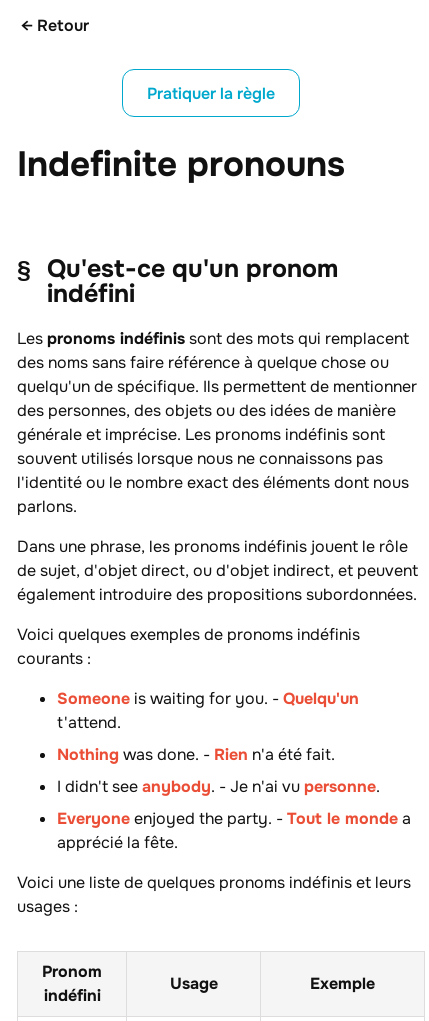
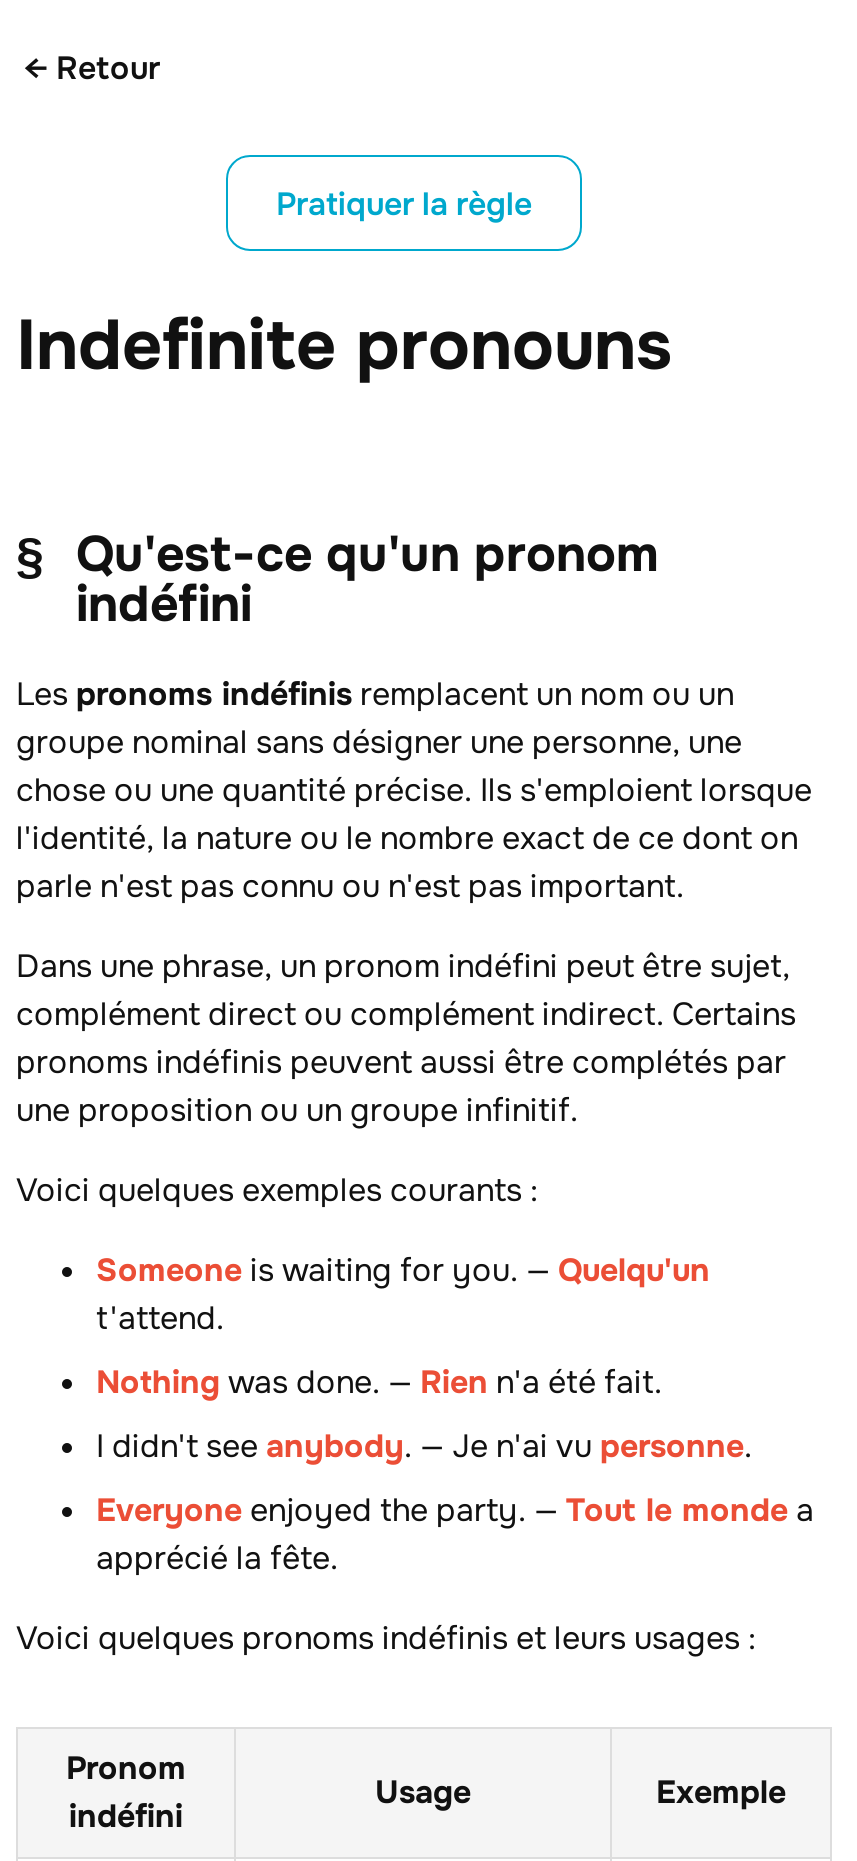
- Les pronoms indéfinis sont des mots qui remplacent
- des noms sans faire référence à quelque chose ou
- quelqu'un de spécifique. Ils permettent de mentionner
- des personnes, des objets ou des idées de manière
- générale et imprécise. Les pronoms indéfinis sont
- souvent utilisés lorsque nous ne connaissons pas
- l'identité ou le nombre exact des éléments dont nous
- parlons.
+ Les pronoms indéfinis remplacent un nom ou un
+ groupe nominal sans désigner une personne, une
+ chose ou une quantité précise. Ils s'emploient lorsque
+ l'identité, la nature ou le nombre exact de ce dont on
+ parle n'est pas connu ou n'est pas important.

- Dans une phrase, les pronoms indéfinis jouent le rôle
- de sujet, d'objet direct, ou d'objet indirect, et peuvent
- également introduire des propositions subordonnées.
+ Dans une phrase, un pronom indéfini peut être sujet,
+ complément direct ou complément indirect. Certains
+ pronoms indéfinis peuvent aussi être complétés par
+ une proposition ou un groupe infinitif.

- Voici quelques exemples de pronoms indéfinis
- courants :
+ Voici quelques exemples courants :

- Someone is waiting for you. - Quelqu'un
+ Someone is waiting for you. — Quelqu'un

- Nothing was done. - Rien n'a été fait.
+ Nothing was done. — Rien n'a été fait.

- I didn't see anybody. - Je n'ai vu personne.
+ I didn't see anybody. — Je n'ai vu personne.

- Everyone enjoyed the party. - Tout le monde a
+ Everyone enjoyed the party. — Tout le monde a

- Voici une liste de quelques pronoms indéfinis et leurs
- usages :
+ Voici quelques pronoms indéfinis et leurs usages :
